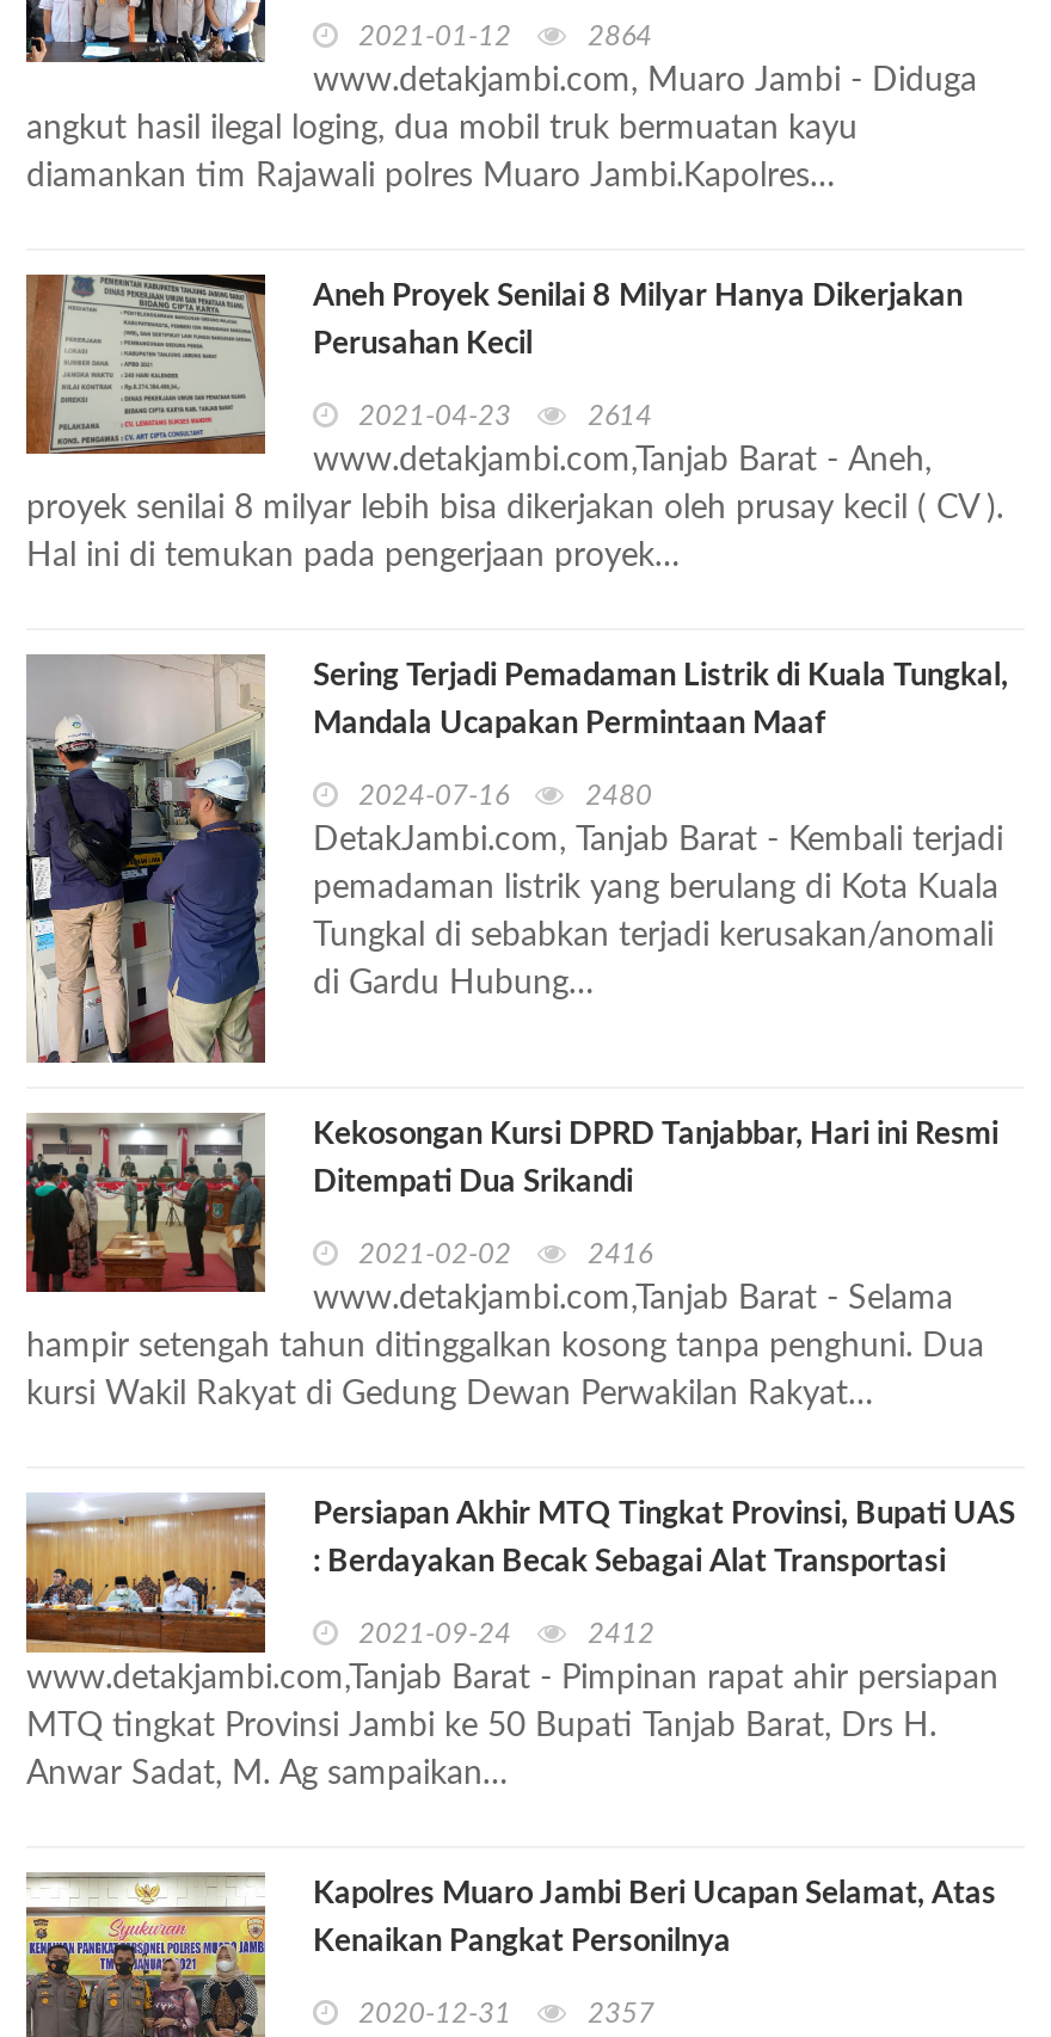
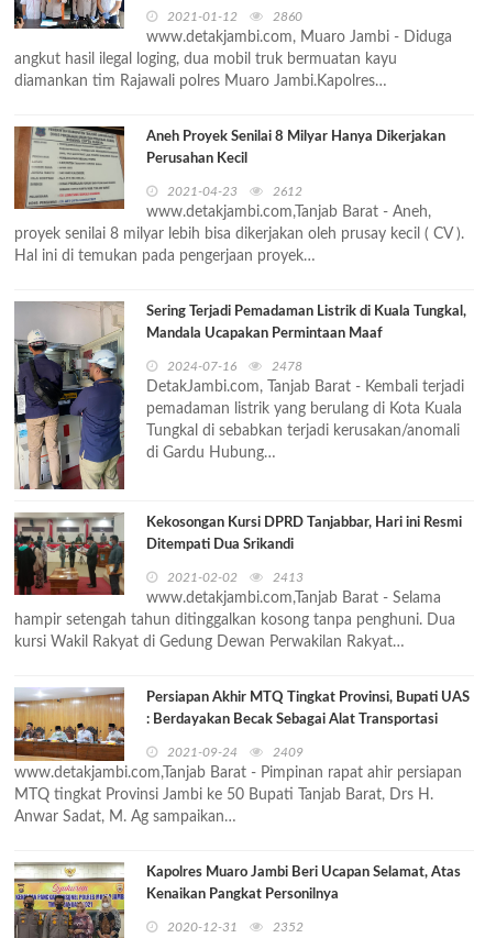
- 2864
+ 2860

- 2614
+ 2612

- 2480
+ 2478

- 2416
+ 2413

- 2412
+ 2409

- 2357
+ 2352
